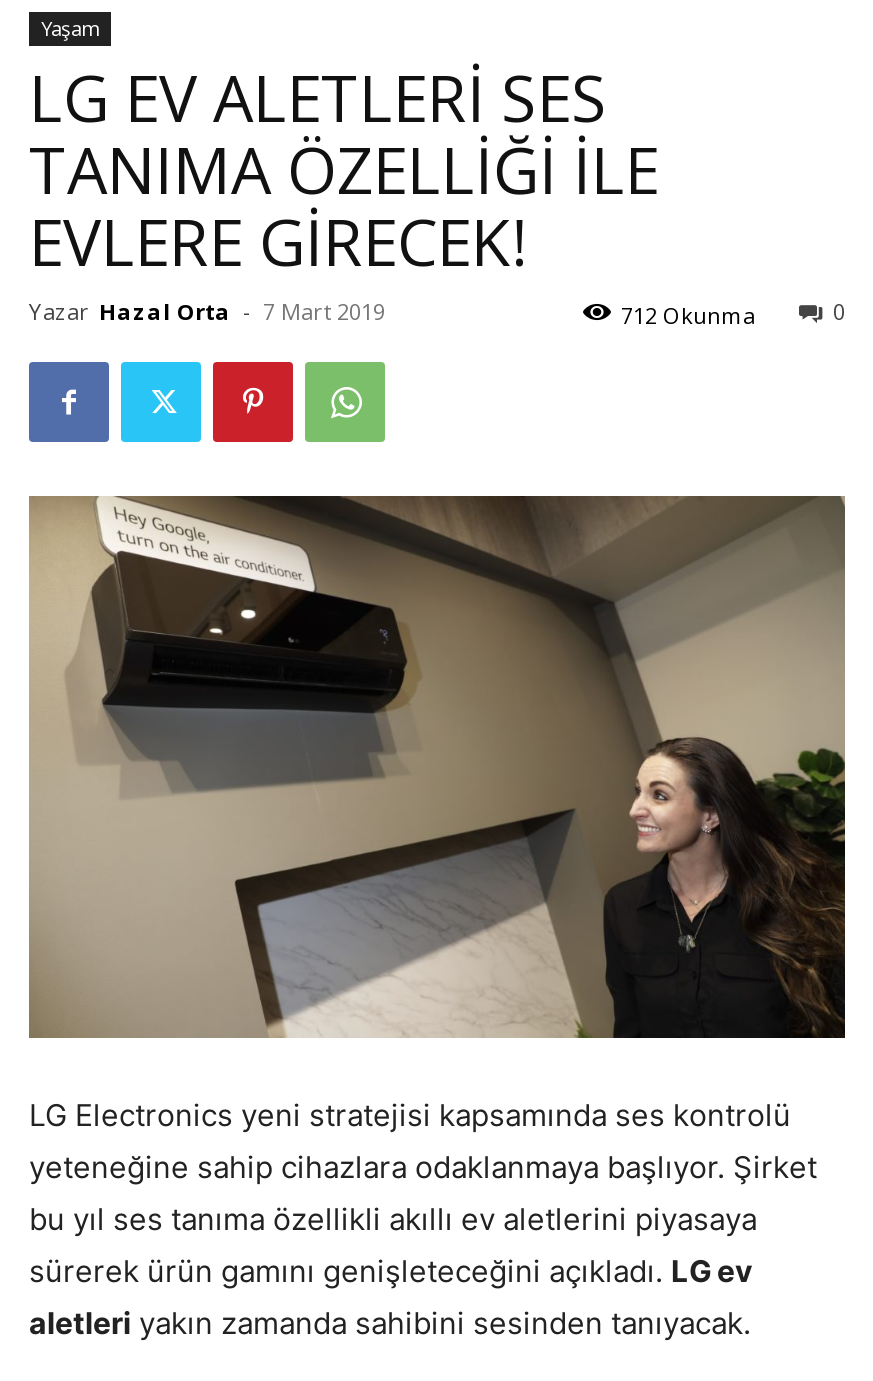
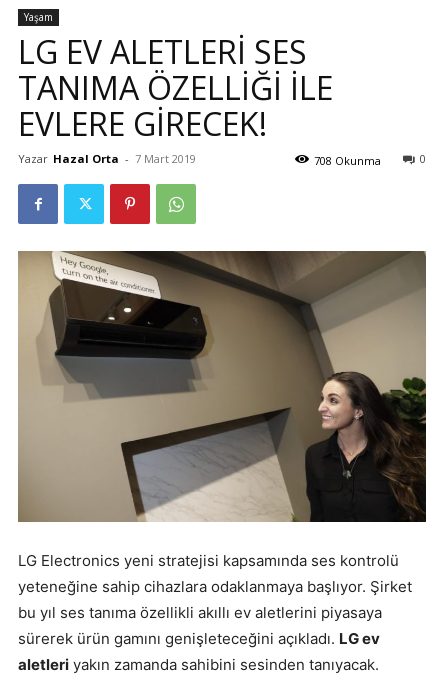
- 712 Okunma
+ 708 Okunma
